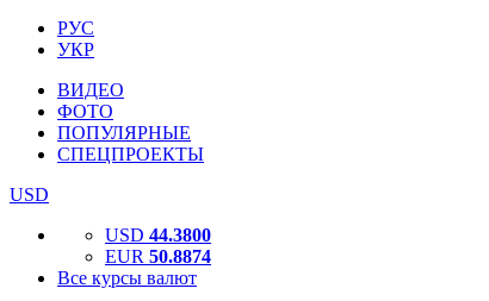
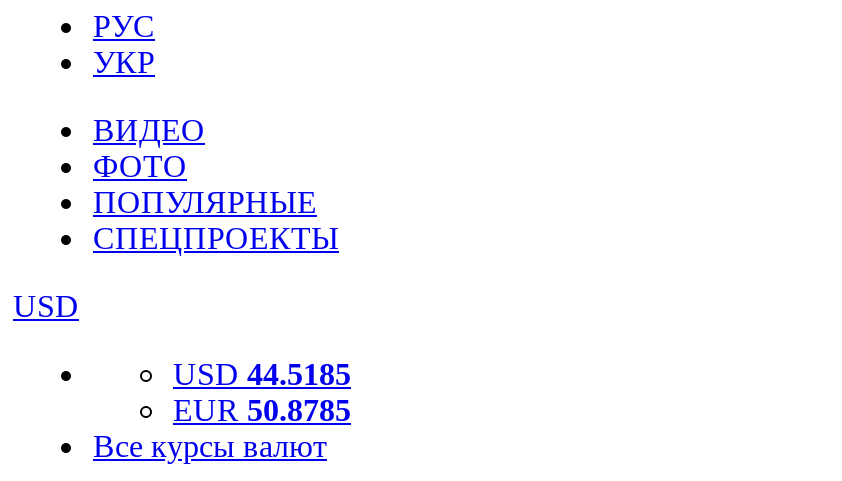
- USD 44.3800
+ USD 44.5185

- EUR 50.8874
+ EUR 50.8785
